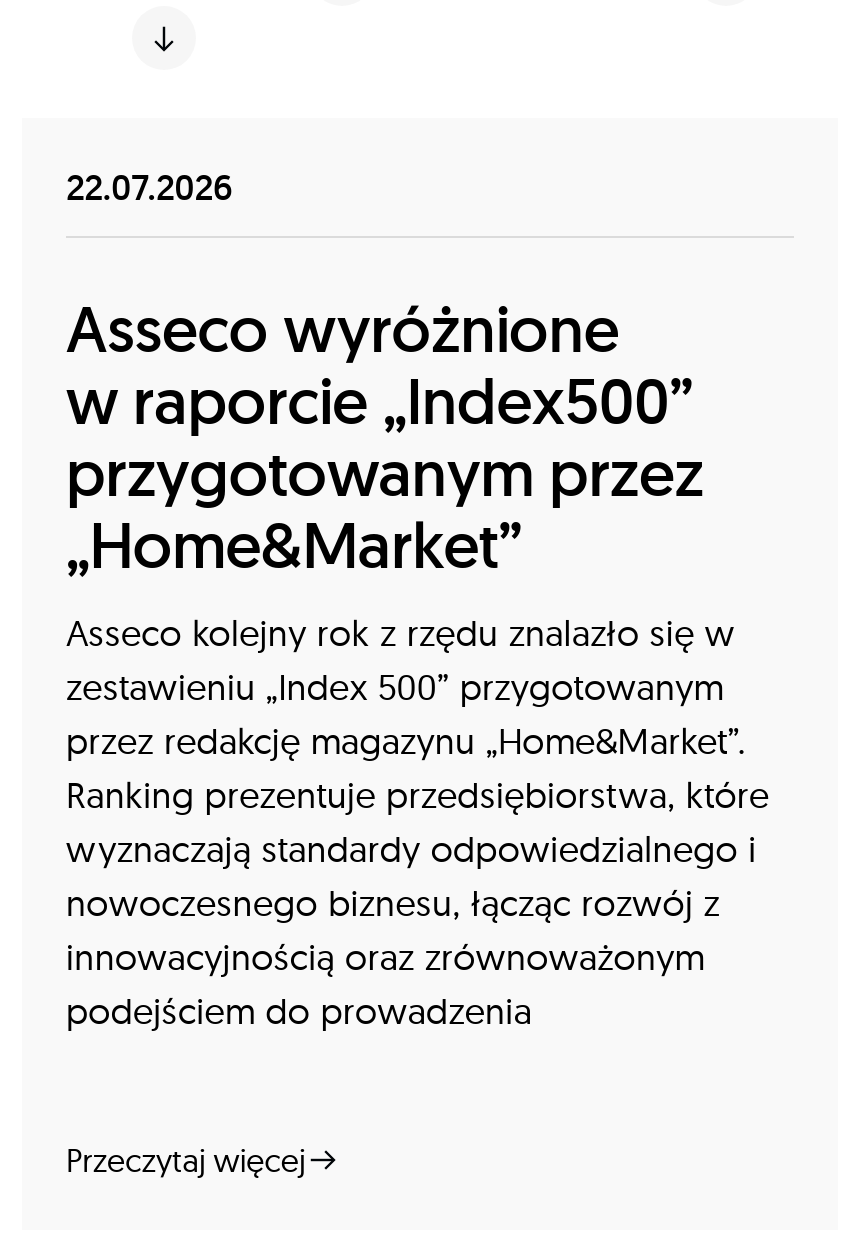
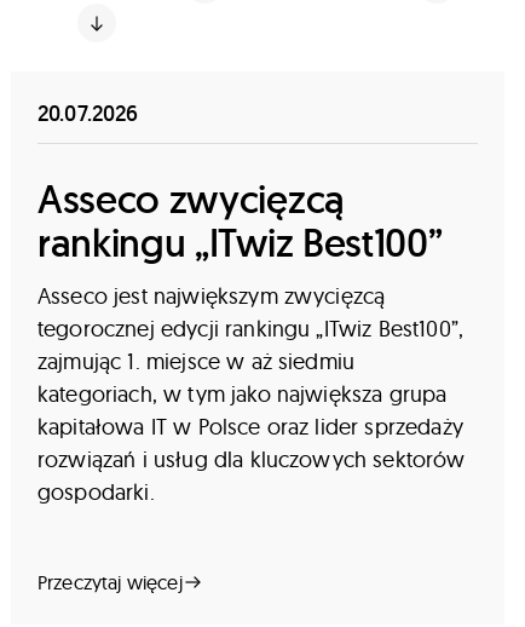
- 22.07.2026
+ 20.07.2026

- Asseco wyróżnione
- w raporcie „Index500”
- przygotowanym przez
- „Home&Market”
- Asseco kolejny rok z rzędu znalazło się w
- zestawieniu „Index 500” przygotowanym
- przez redakcję magazynu „Home&Market”.
- Ranking prezentuje przedsiębiorstwa, które
- wyznaczają standardy odpowiedzialnego i
- nowoczesnego biznesu, łącząc rozwój z
- innowacyjnością oraz zrównoważonym
- podejściem do prowadzenia
+ Asseco zwycięzcą
+ rankingu „ITwiz Best100”
+ Asseco jest największym zwycięzcą
+ tegorocznej edycji rankingu „ITwiz Best100”,
+ zajmując 1. miejsce w aż siedmiu
+ kategoriach, w tym jako największa grupa
+ kapitałowa IT w Polsce oraz lider sprzedaży
+ rozwiązań i usług dla kluczowych sektorów
+ gospodarki.
